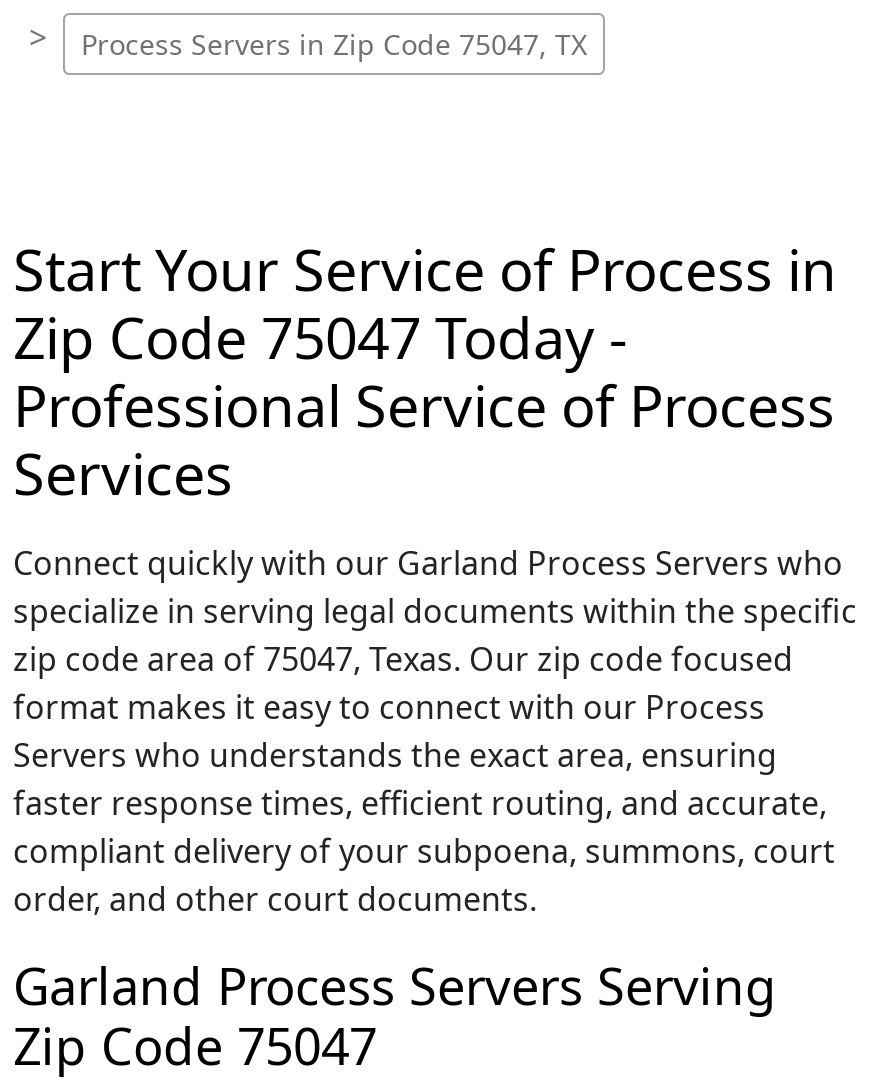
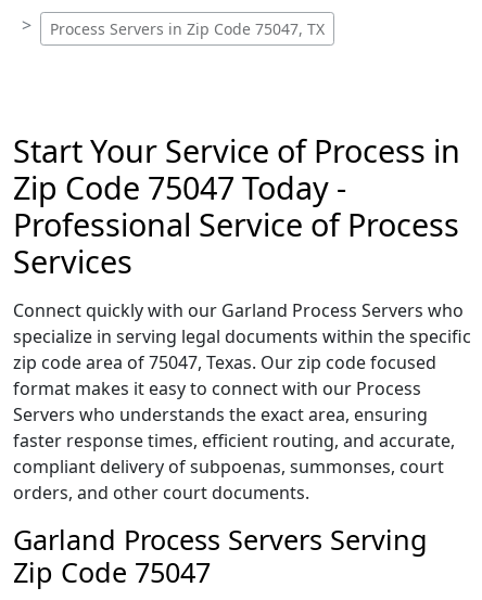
- compliant delivery of your subpoena, summons, court
- order, and other court documents.
+ compliant delivery of subpoenas, summonses, court
+ orders, and other court documents.
